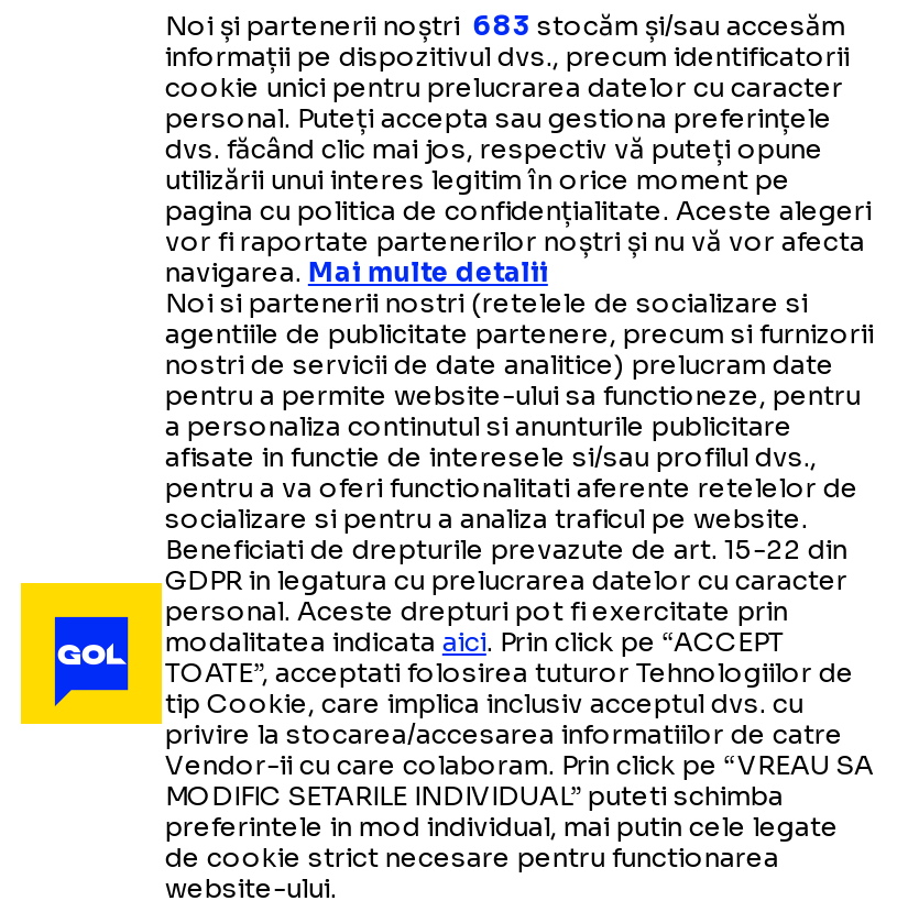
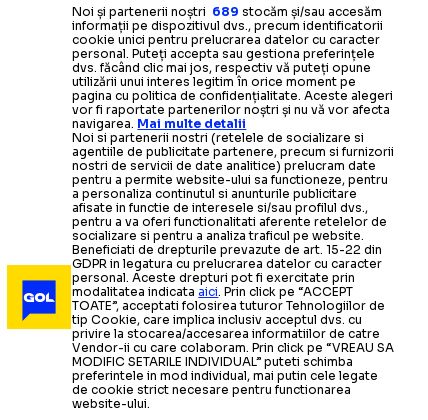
- Noi și partenerii noștri 683 stocăm și/sau accesăm
+ Noi și partenerii noștri 689 stocăm și/sau accesăm
